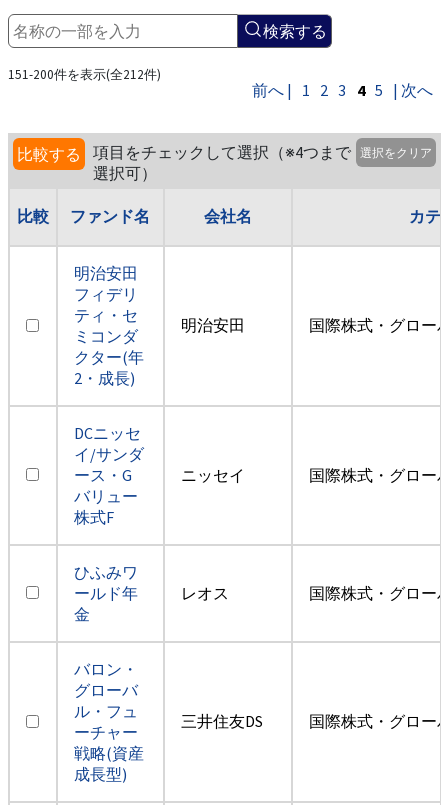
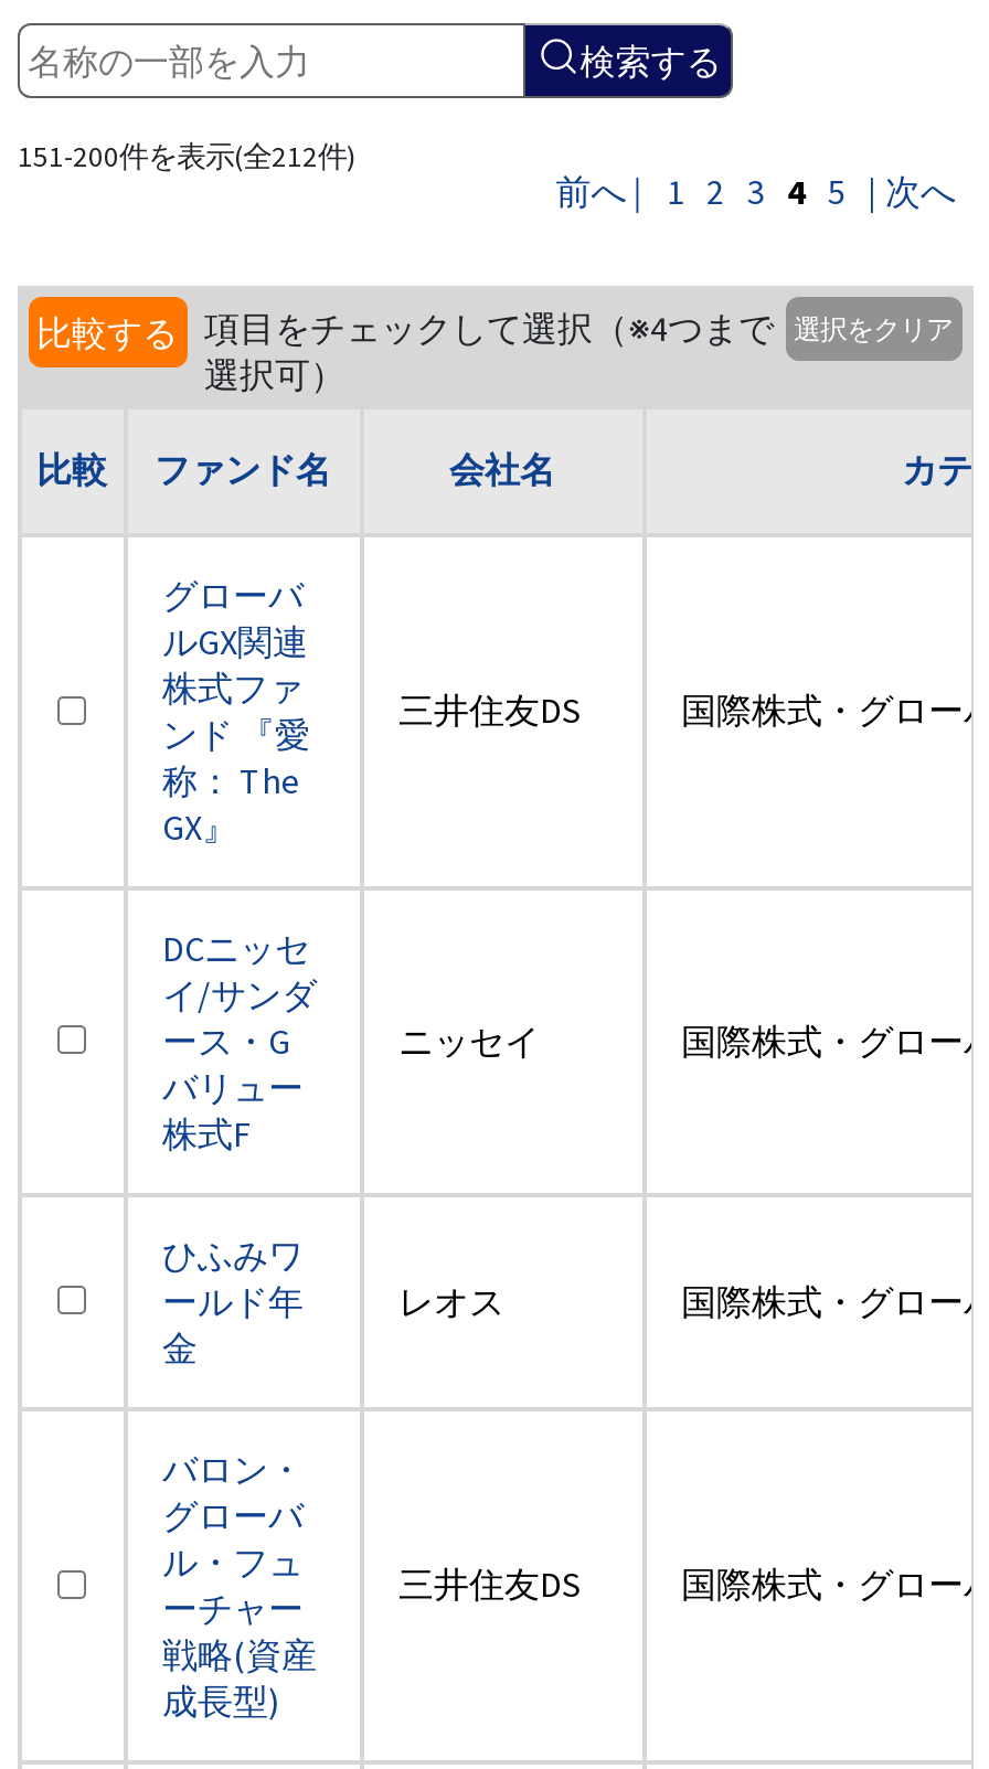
- 明治安田
- フィデリ
- ティ・セ
- ミコンダ
- クター(年
- 2・成長)
+ グローバ
+ ルGX関連
+ 株式ファ
+ ンド 『愛
+ 称： The
+ GX』

- 明治安田
+ 三井住友DS
